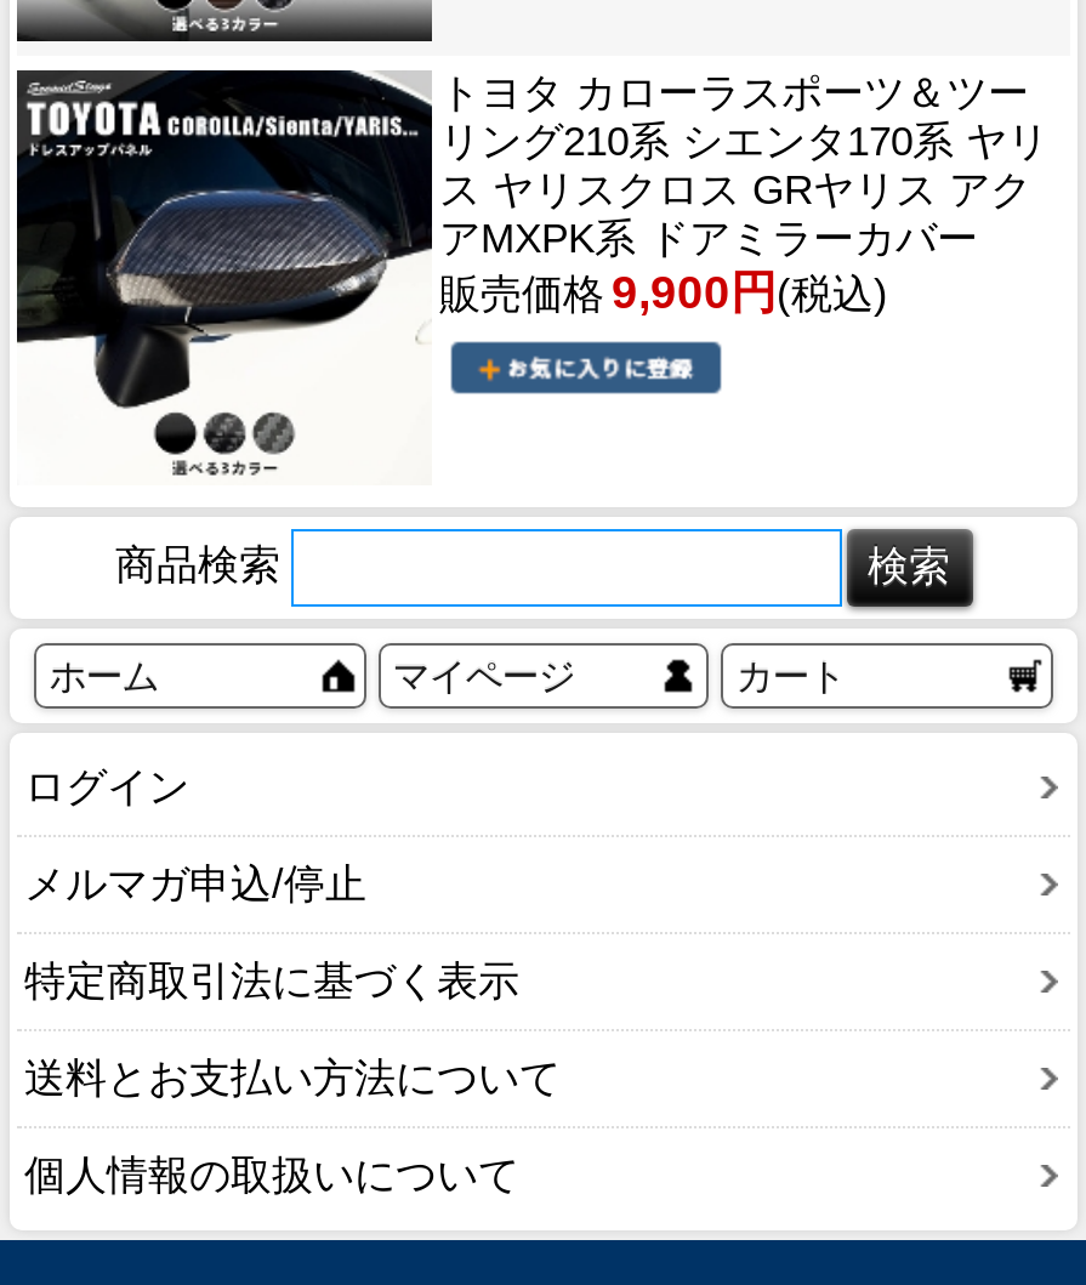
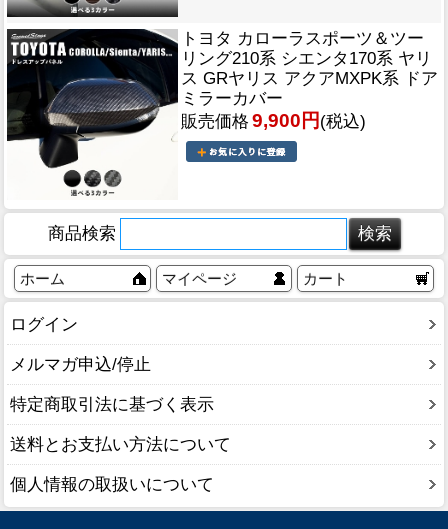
- ス ヤリスクロス GRヤリス アク
- アMXPK系 ドアミラーカバー
+ ス GRヤリス アクアMXPK系 ドア
+ ミラーカバー
